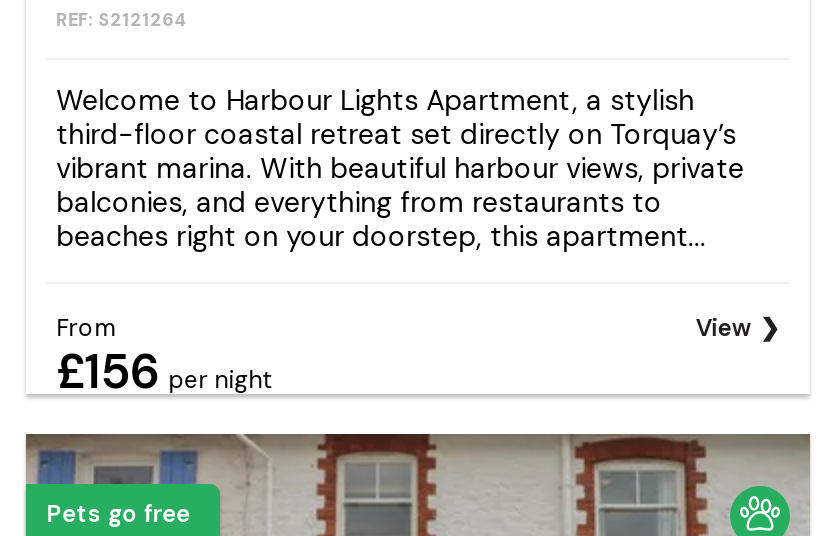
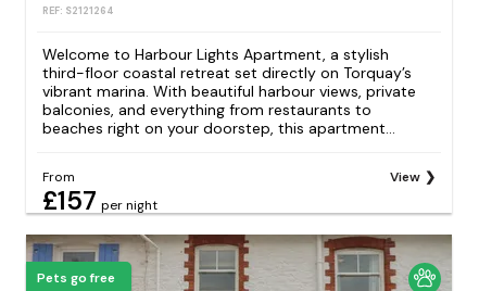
- £156 per night
+ £157 per night
